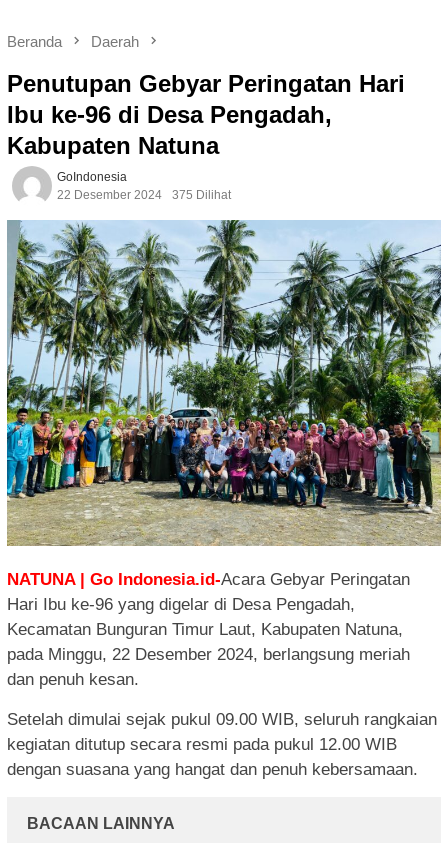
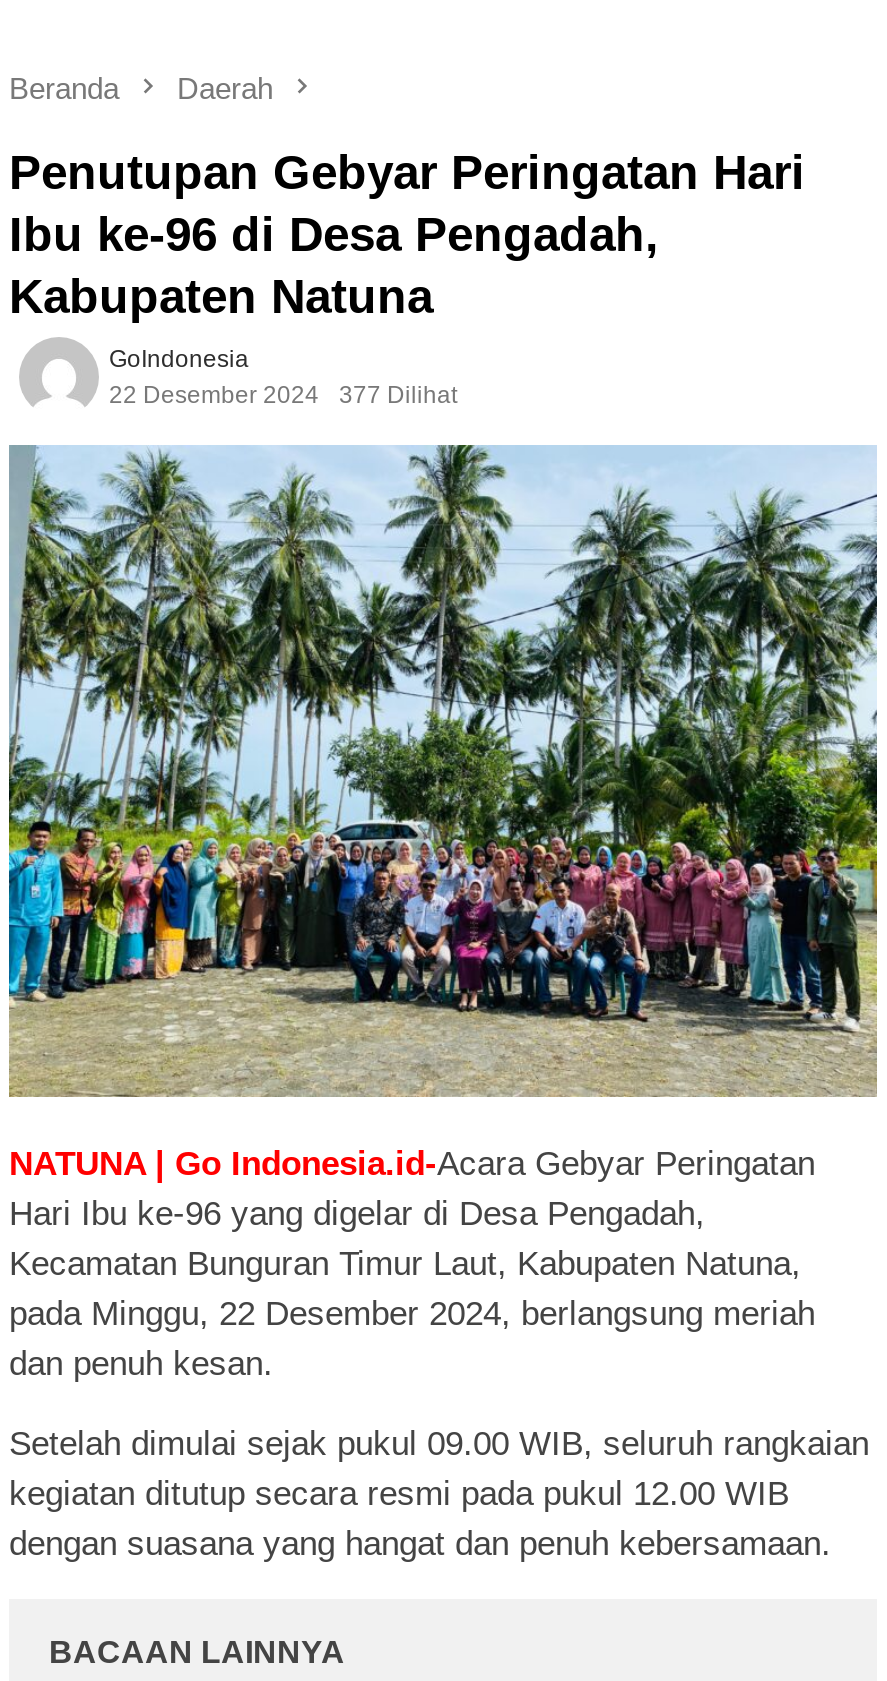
- 22 Desember 2024 375 Dilihat
+ 22 Desember 2024 377 Dilihat
